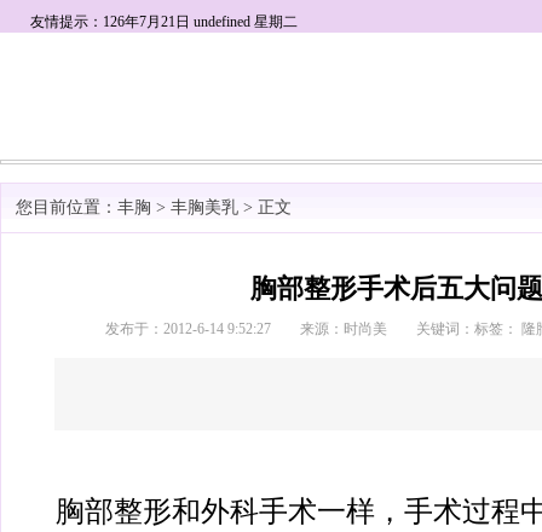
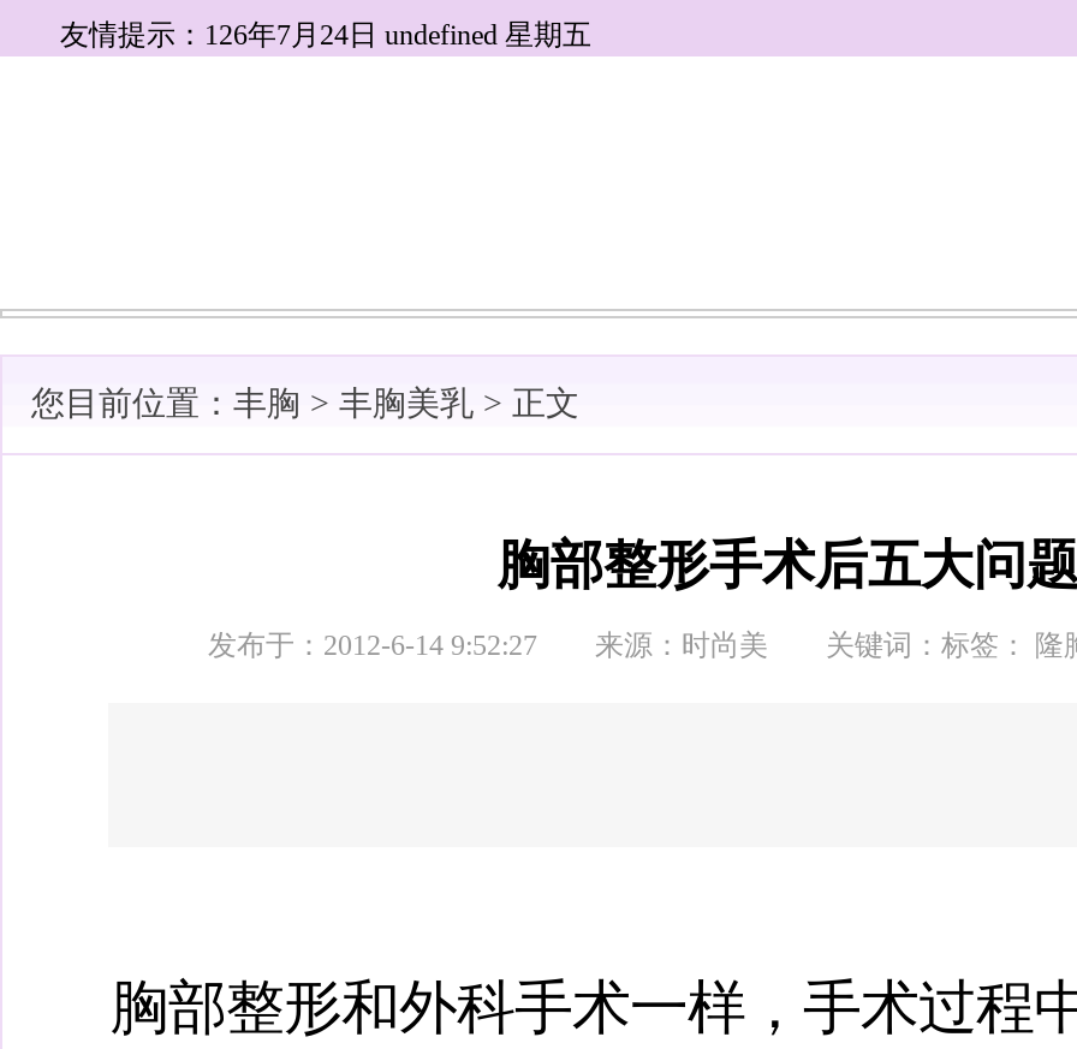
- 友情提示：126年7月21日 undefined 星期二
+ 友情提示：126年7月24日 undefined 星期五
